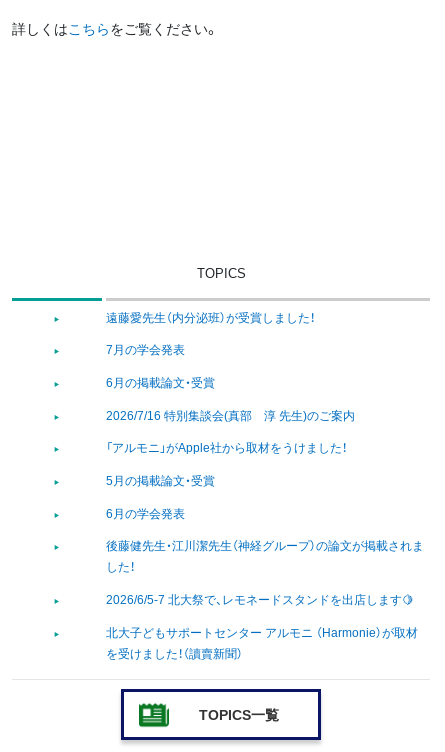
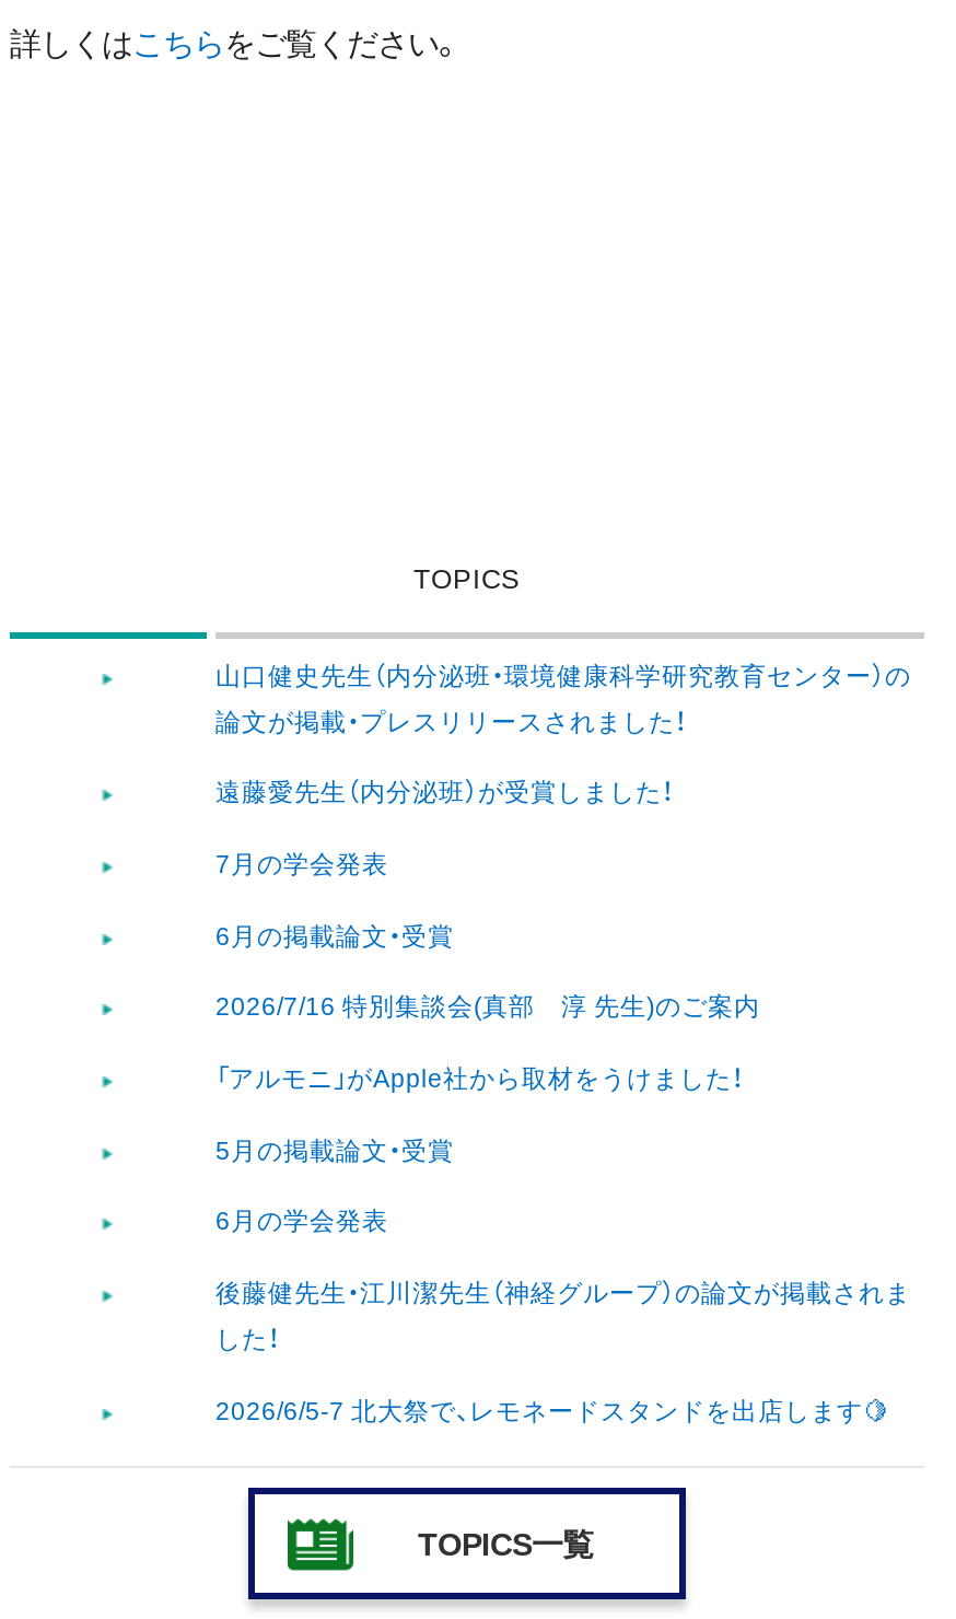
+ 山口健史先生（内分泌班・環境健康科学研究教育センター）の
+ 論文が掲載・プレスリリースされました！

moved down: 遠藤愛先生（内分泌班）が受賞しました！ | 7月の学会発表 | 6月の掲載論文・受賞 | ... | 後藤健先生・江川潔先生（神経グループ）の論文が掲載されま | した！

- 北大子どもサポートセンター アルモニ （Harmonie）が取材
- を受けました！（讀賣新聞）
